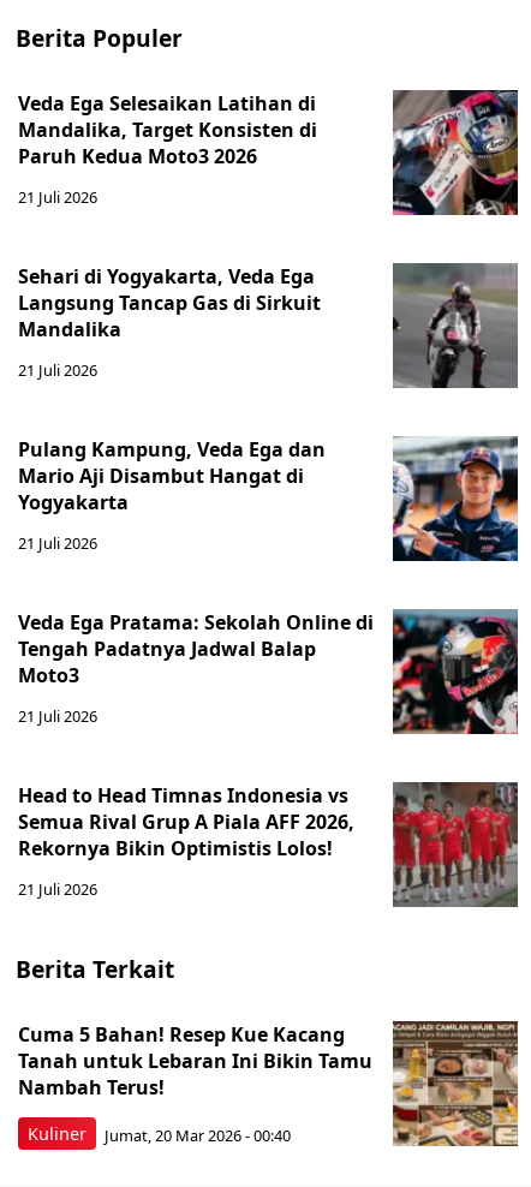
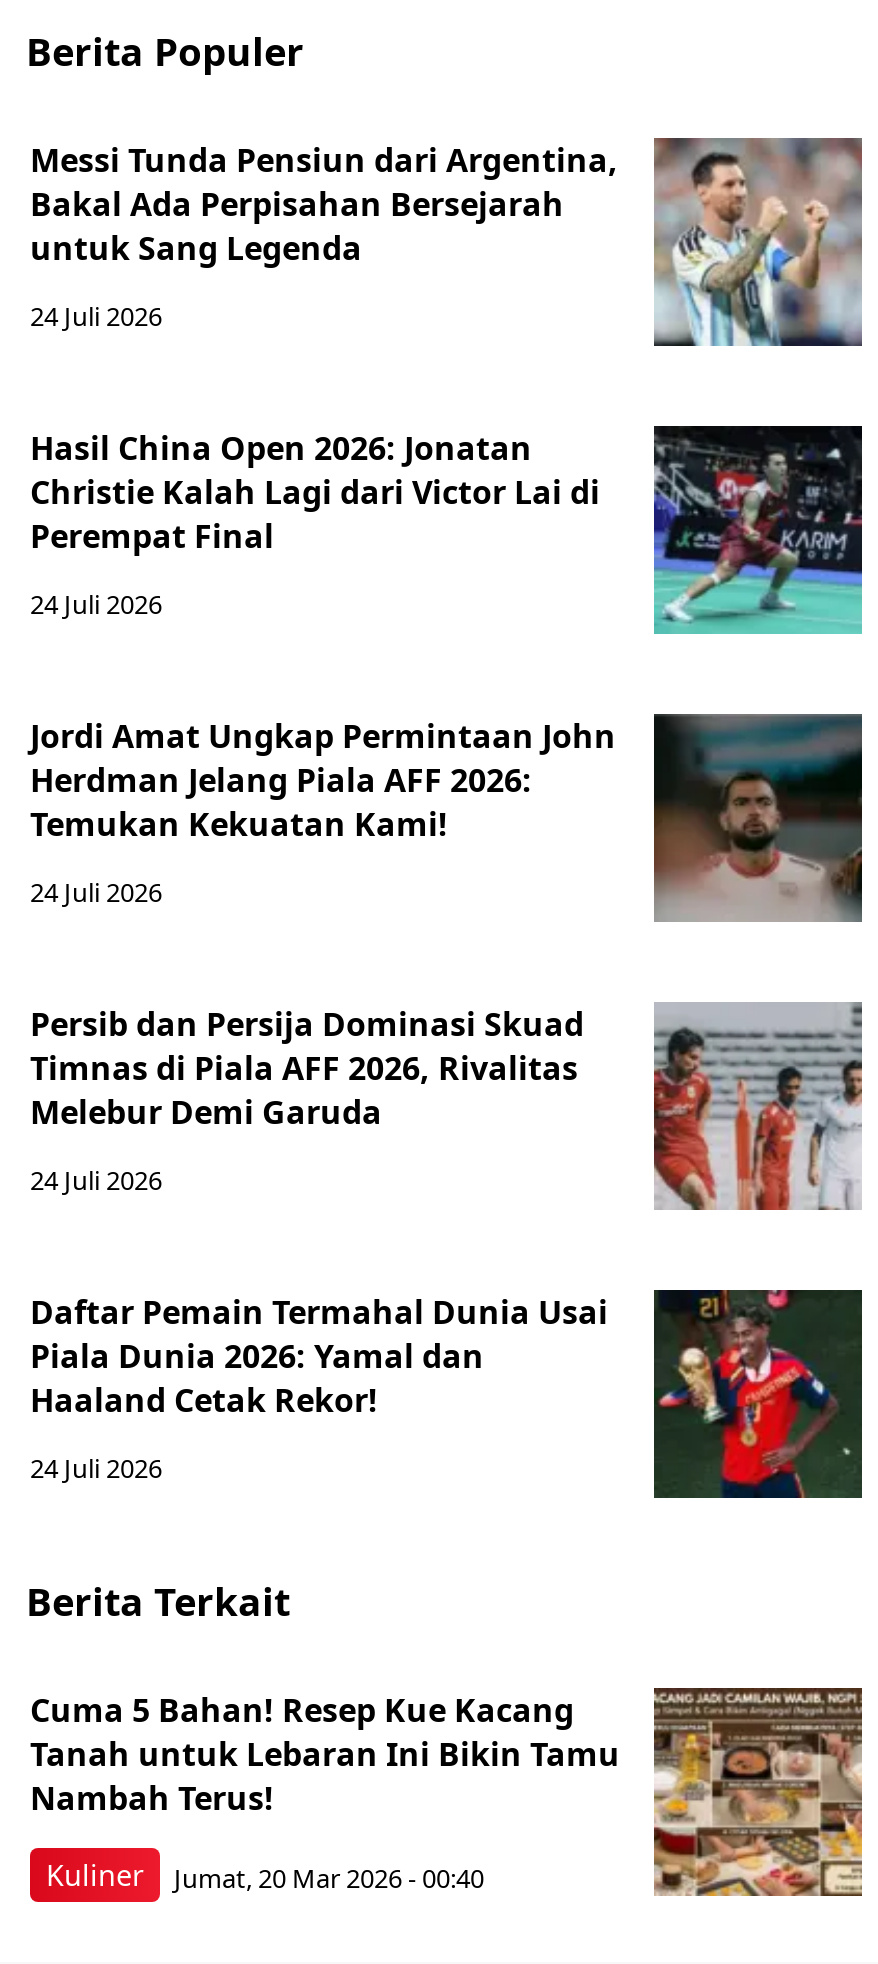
- Veda Ega Selesaikan Latihan di
- Mandalika, Target Konsisten di
- Paruh Kedua Moto3 2026
+ Messi Tunda Pensiun dari Argentina,
+ Bakal Ada Perpisahan Bersejarah
+ untuk Sang Legenda

- [image]
+ [image]

- 21 Juli 2026
+ 24 Juli 2026

- Sehari di Yogyakarta, Veda Ega
- Langsung Tancap Gas di Sirkuit
- Mandalika
+ Hasil China Open 2026: Jonatan
+ Christie Kalah Lagi dari Victor Lai di
+ Perempat Final

- [image]
+ [image]

- 21 Juli 2026
+ 24 Juli 2026

- Pulang Kampung, Veda Ega dan
- Mario Aji Disambut Hangat di
- Yogyakarta
+ Jordi Amat Ungkap Permintaan John
+ Herdman Jelang Piala AFF 2026:
+ Temukan Kekuatan Kami!

- [image]
+ [image]

- 21 Juli 2026
+ 24 Juli 2026

- [image]
- Veda Ega Pratama: Sekolah Online di
- Tengah Padatnya Jadwal Balap
- Moto3
+ [image]
+ Persib dan Persija Dominasi Skuad
+ Timnas di Piala AFF 2026, Rivalitas
+ Melebur Demi Garuda

- 21 Juli 2026
+ 24 Juli 2026

- [image]
- Head to Head Timnas Indonesia vs
- Semua Rival Grup A Piala AFF 2026,
- Rekornya Bikin Optimistis Lolos!
+ [image]
+ Daftar Pemain Termahal Dunia Usai
+ Piala Dunia 2026: Yamal dan
+ Haaland Cetak Rekor!

- 21 Juli 2026
+ 24 Juli 2026
